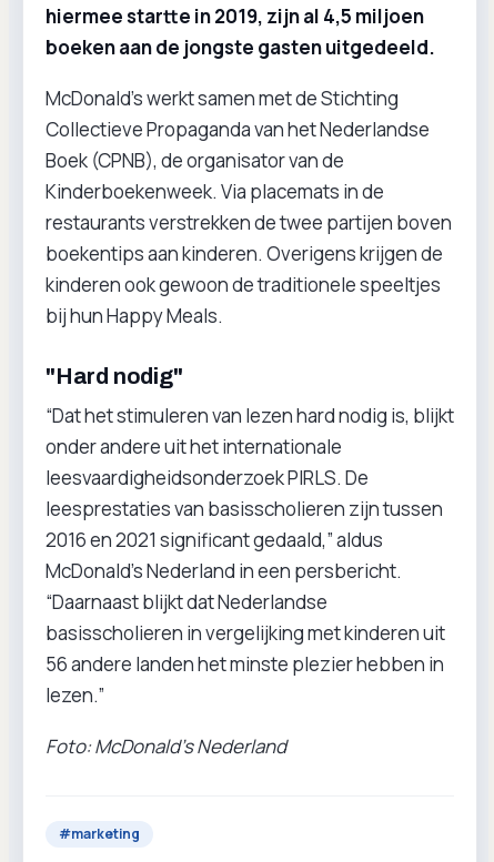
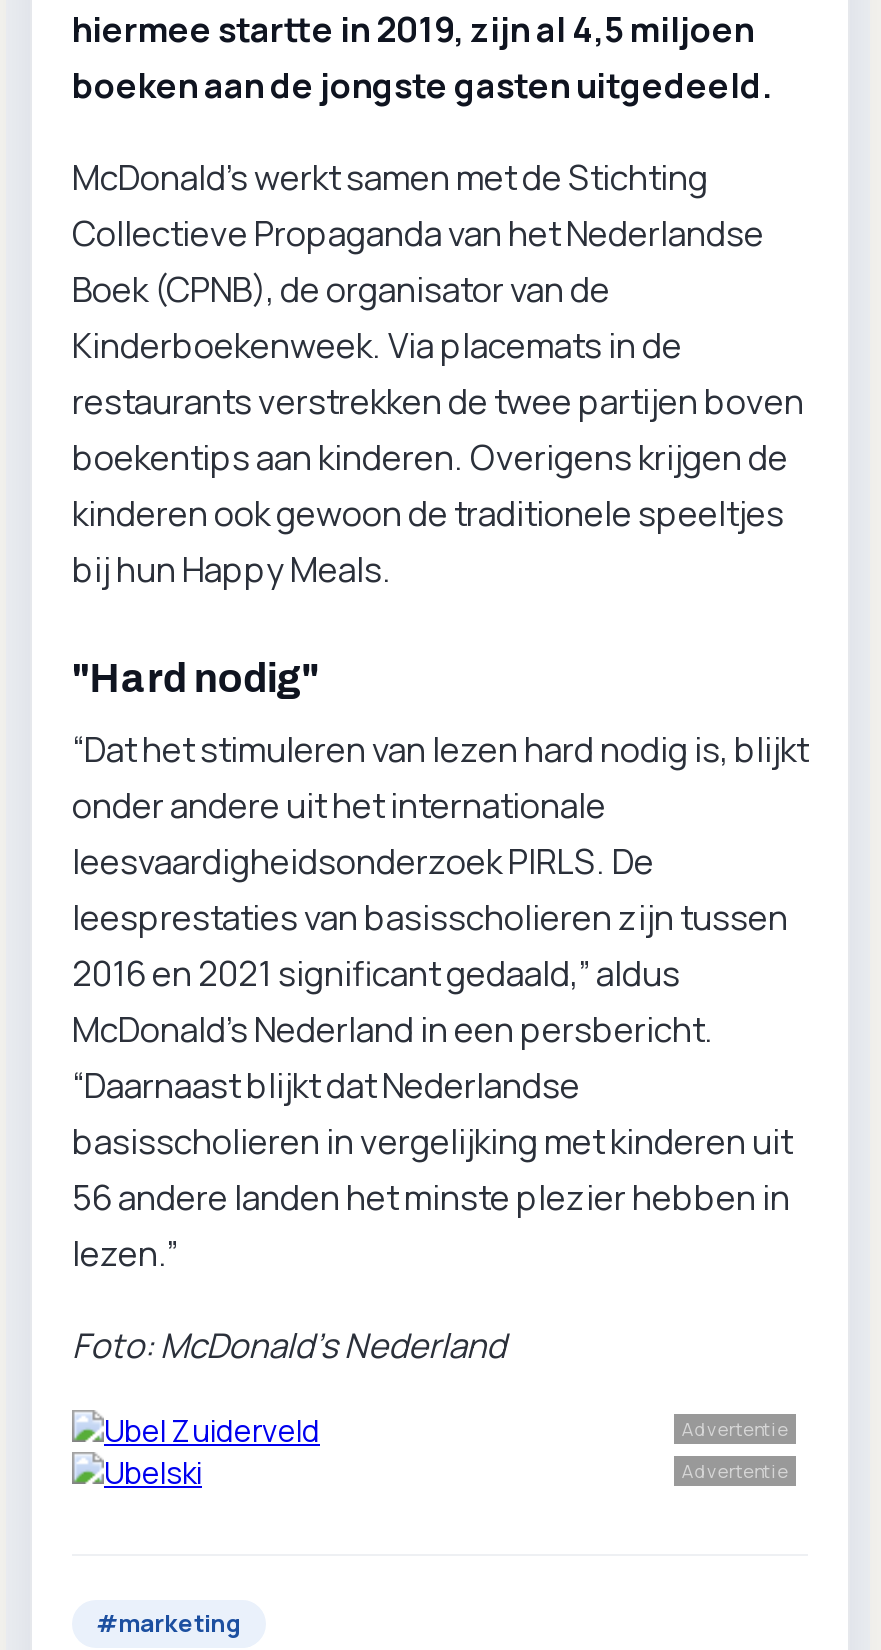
+ [image]

+ Advertentie
+ Advertentie
